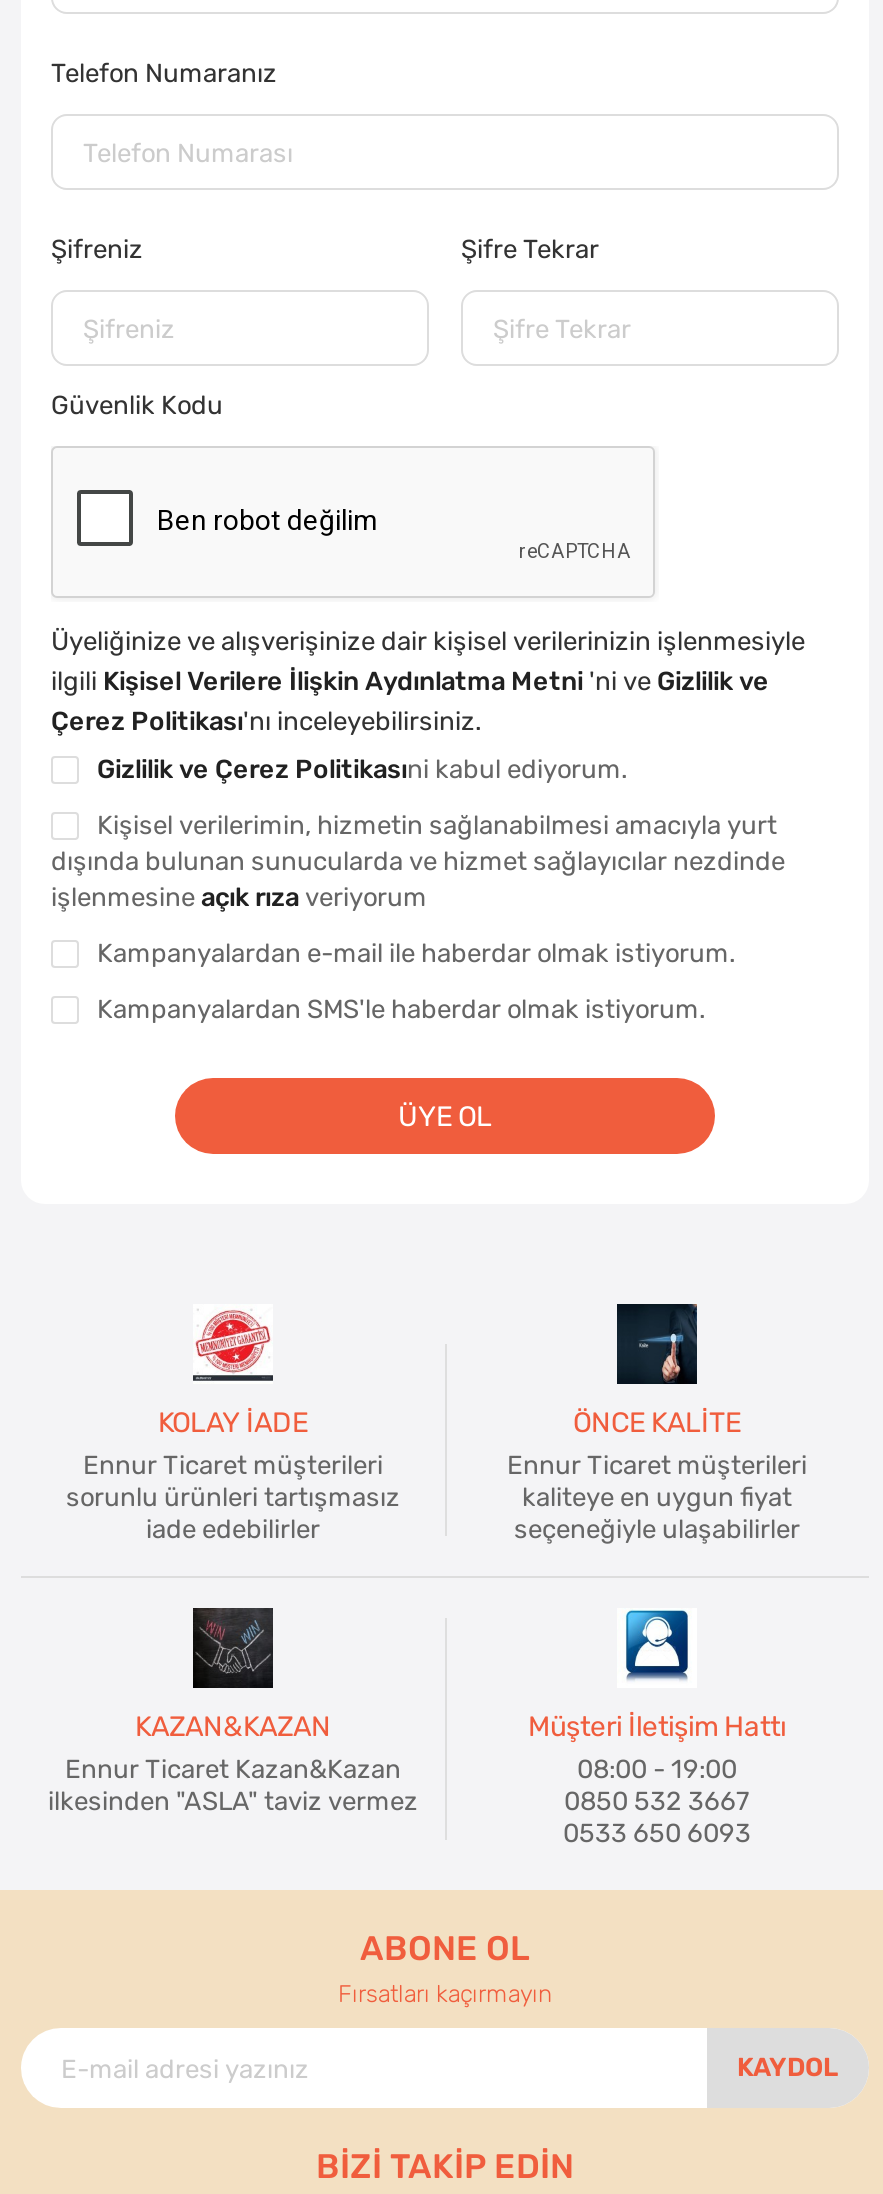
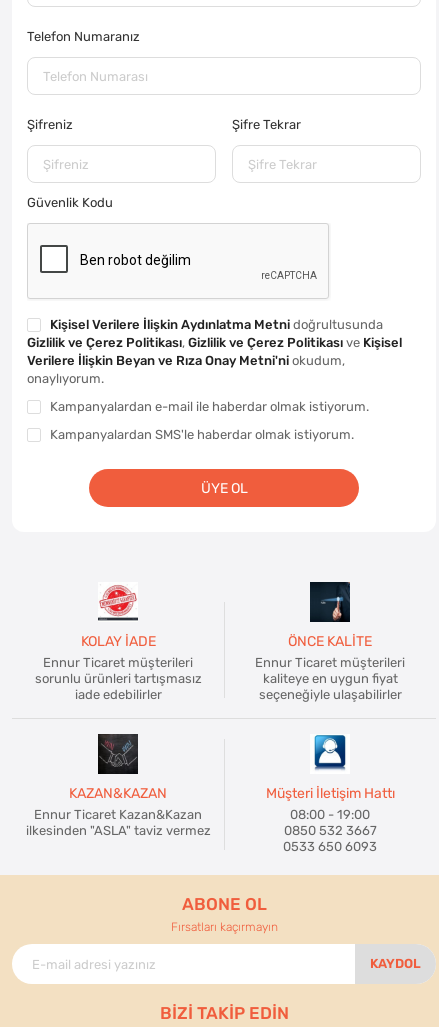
- Üyeliğinize ve alışverişinize dair kişisel verilerinizin işlenmesiyle
- ilgili Kişisel Verilere İlişkin Aydınlatma Metni 'ni ve Gizlilik ve
- Çerez Politikası'nı inceleyebilirsiniz.
- Gizlilik ve Çerez Politikasıni kabul ediyorum.
- Kişisel verilerimin, hizmetin sağlanabilmesi amacıyla yurt
- dışında bulunan sunucularda ve hizmet sağlayıcılar nezdinde
- işlenmesine açık rıza veriyorum
+ Kişisel Verilere İlişkin Aydınlatma Metni doğrultusunda
+ Gizlilik ve Çerez Politikası, Gizlilik ve Çerez Politikası ve Kişisel
+ Verilere İlişkin Beyan ve Rıza Onay Metni'ni okudum,
+ onaylıyorum.
